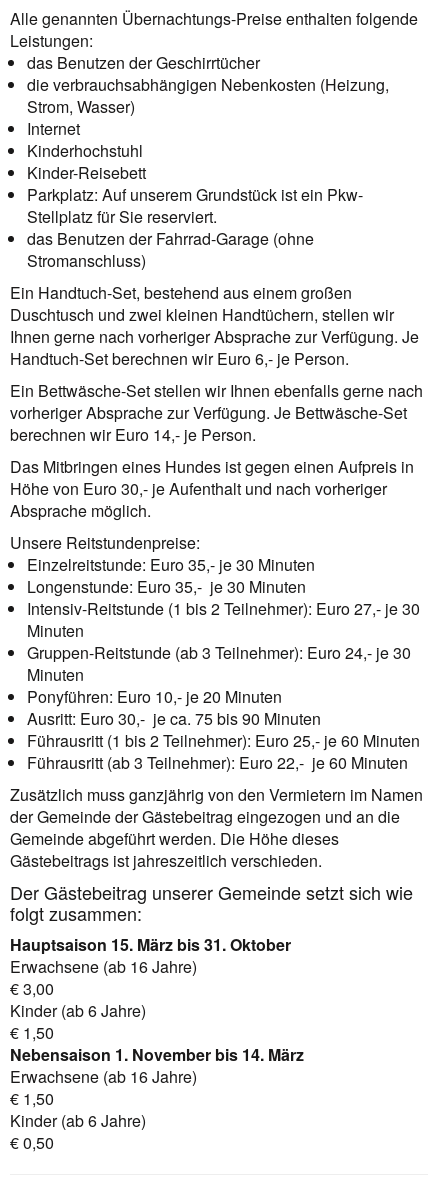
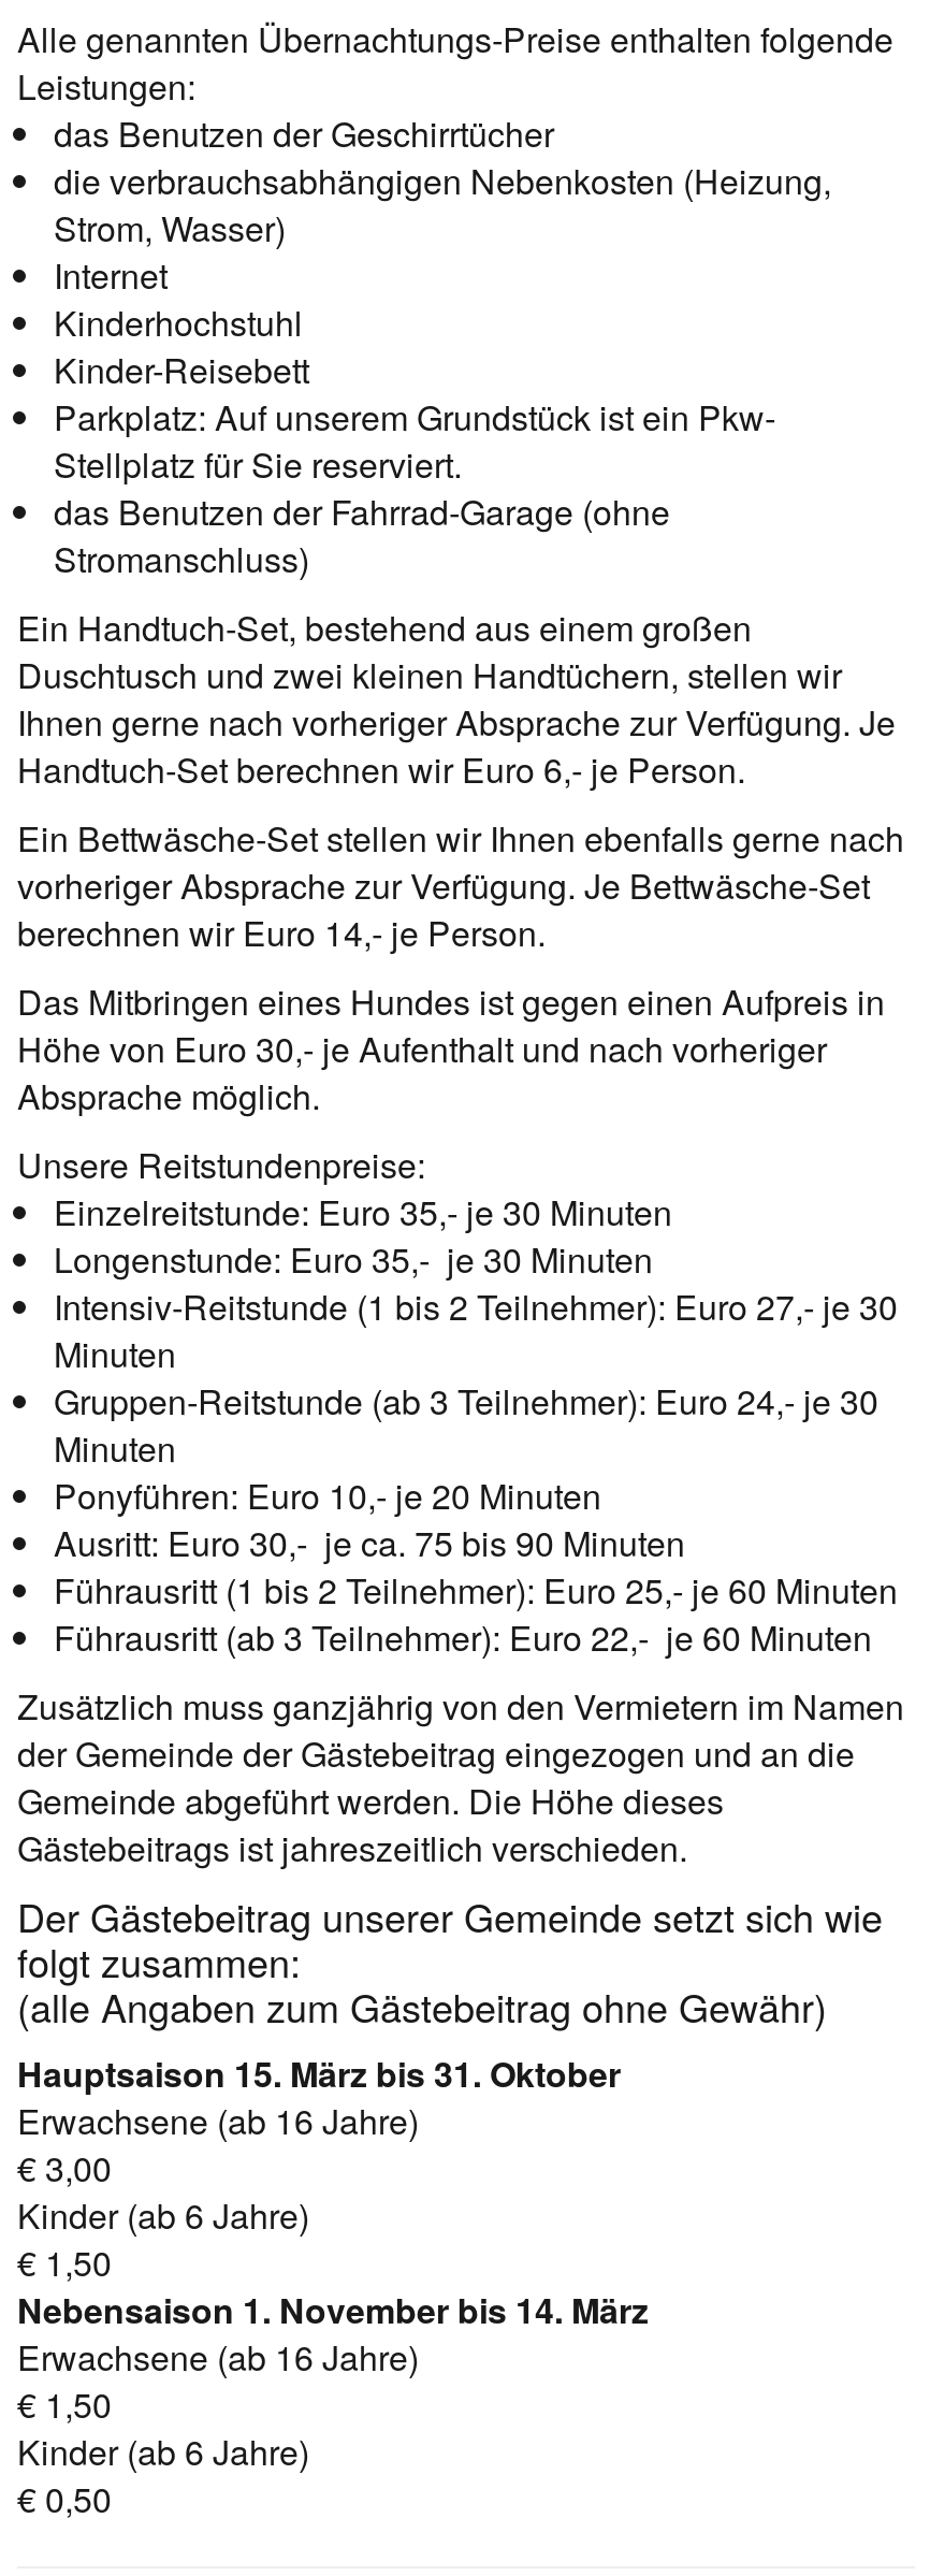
+ (alle Angaben zum Gästebeitrag ohne Gewähr)
